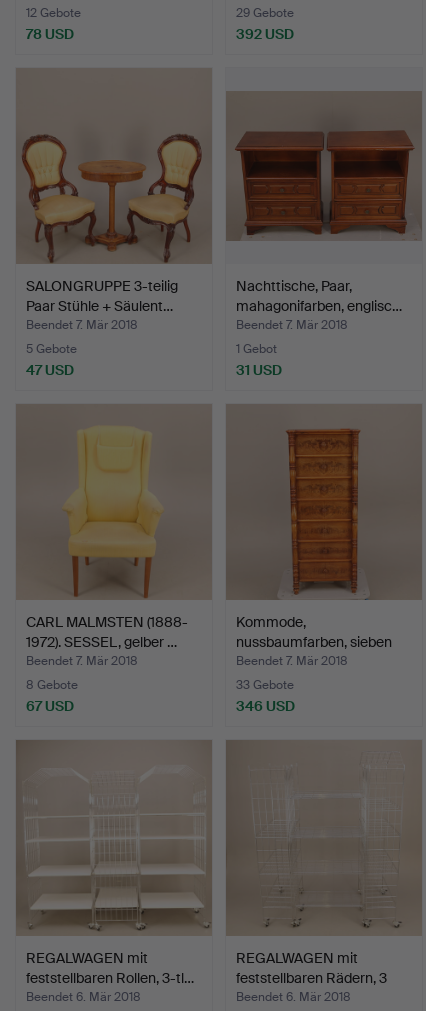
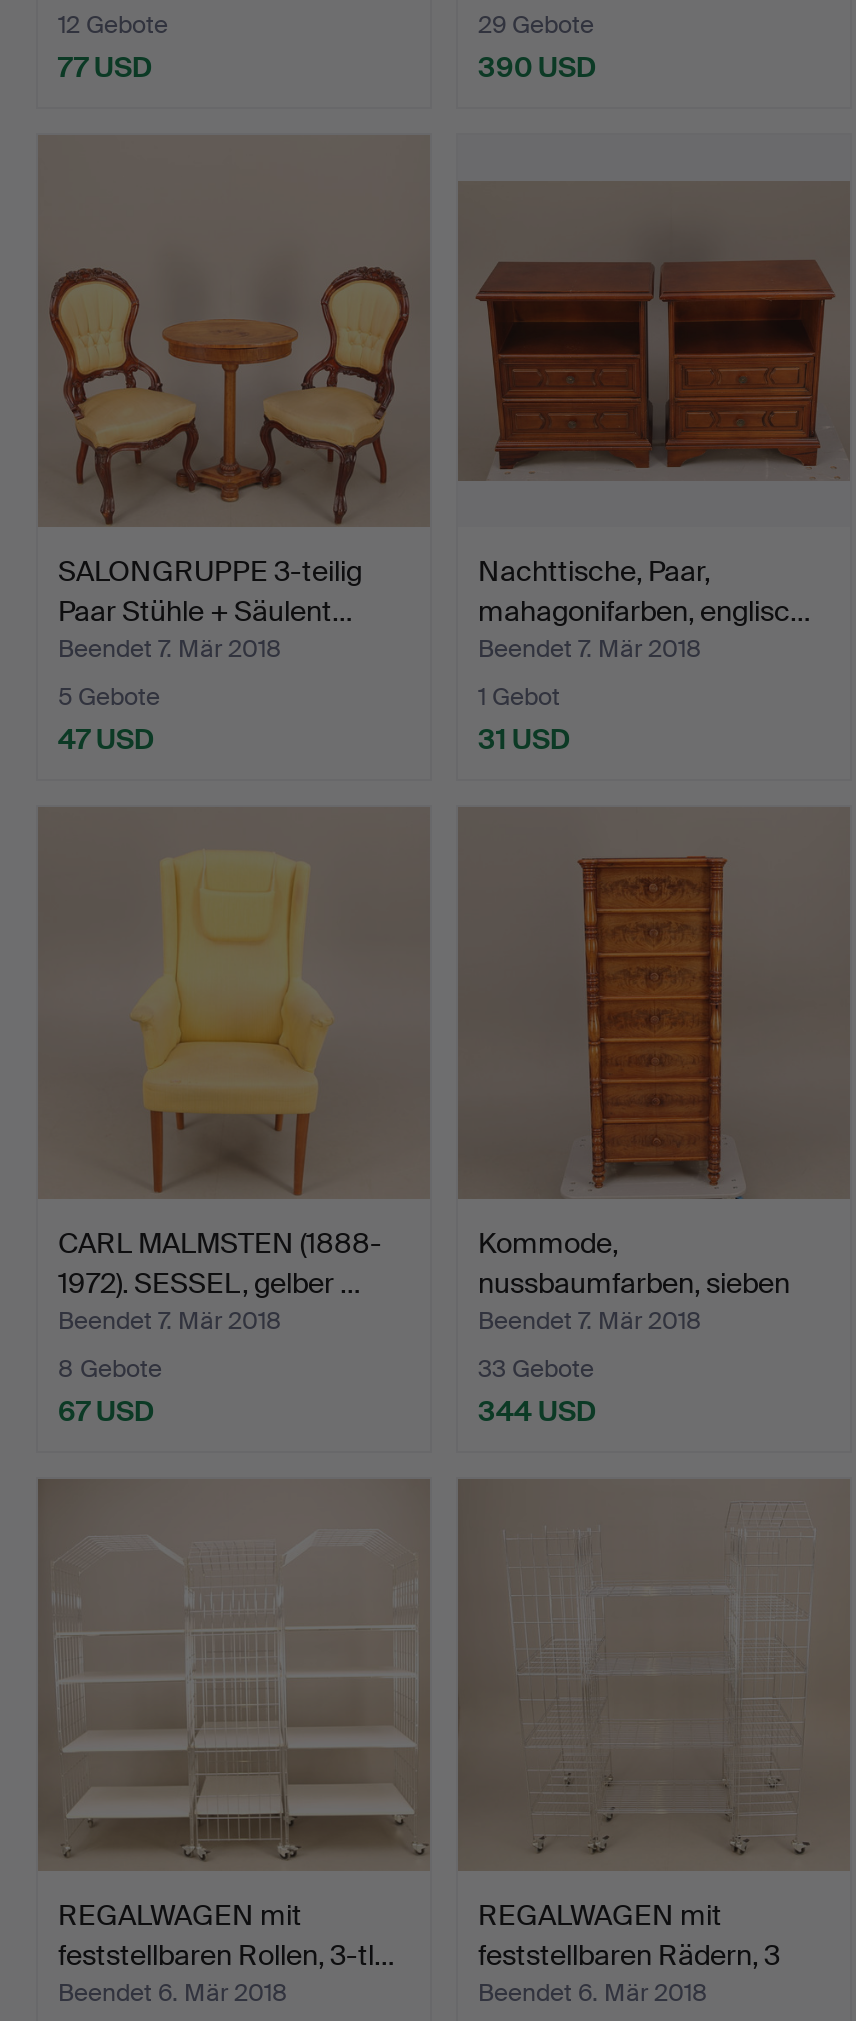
- 78 USD
+ 77 USD

- 392 USD
+ 390 USD

- 346 USD
+ 344 USD
